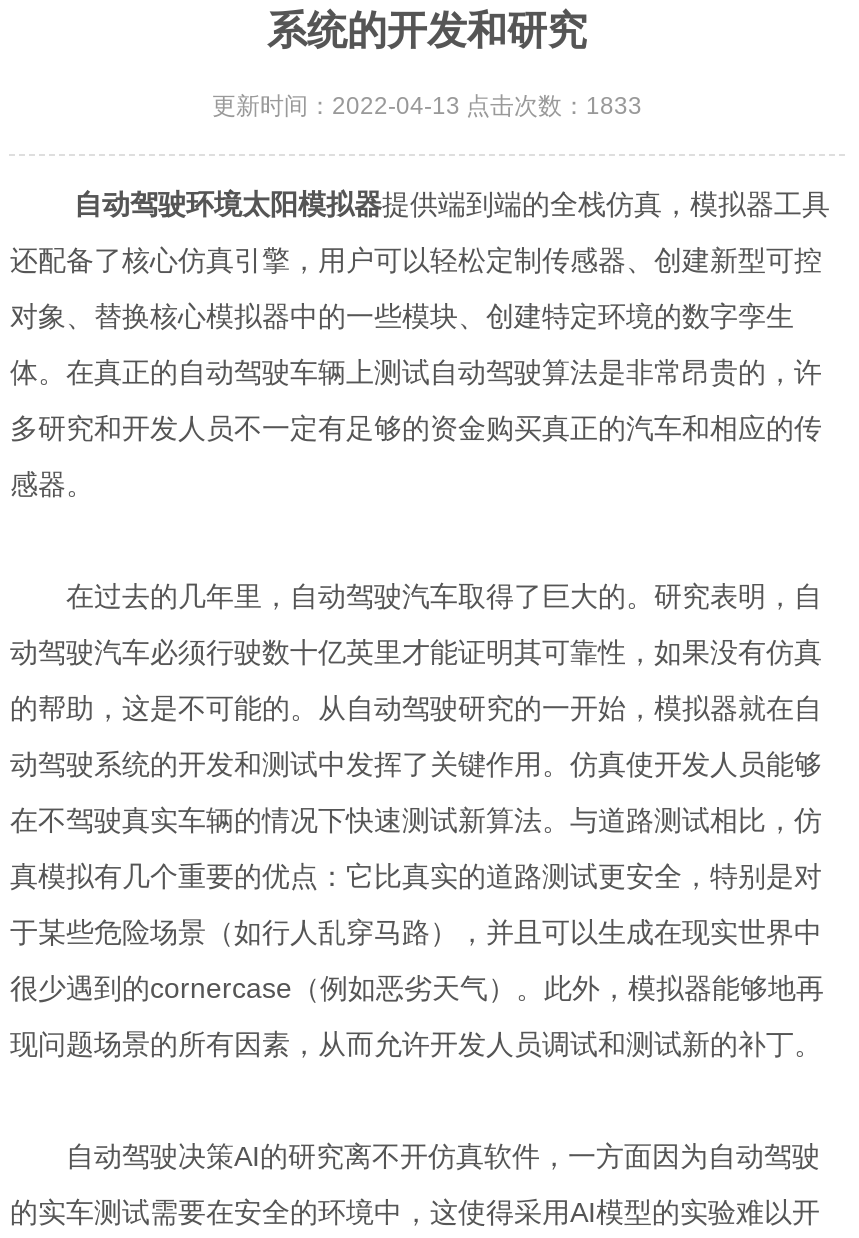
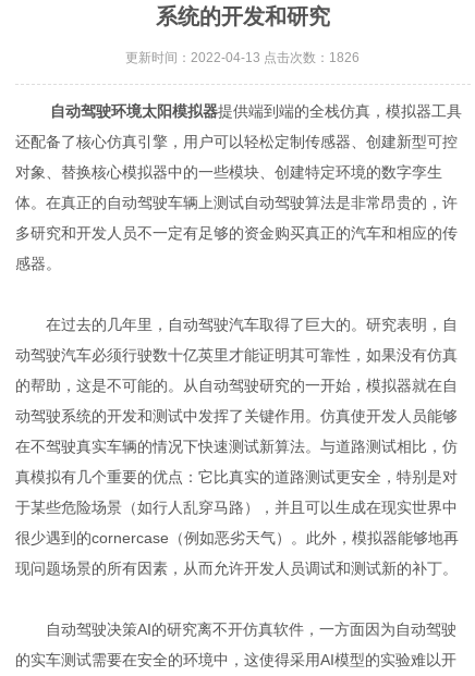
- 更新时间：2022-04-13 点击次数：1833
+ 更新时间：2022-04-13 点击次数：1826
